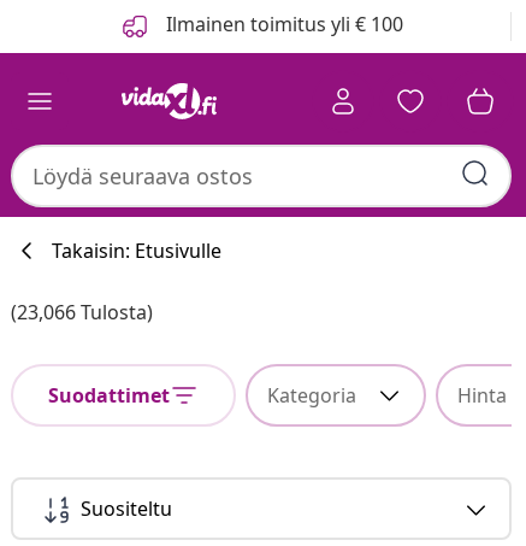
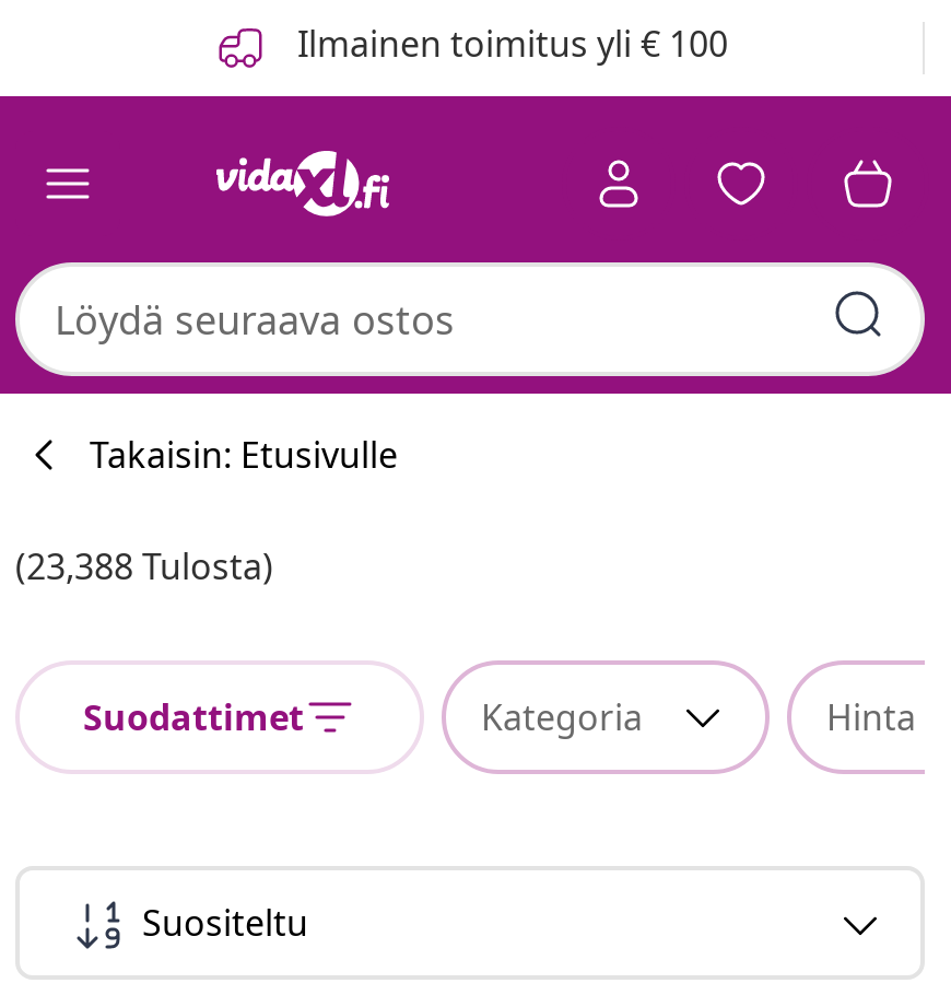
- (23,066 Tulosta)
+ (23,388 Tulosta)
